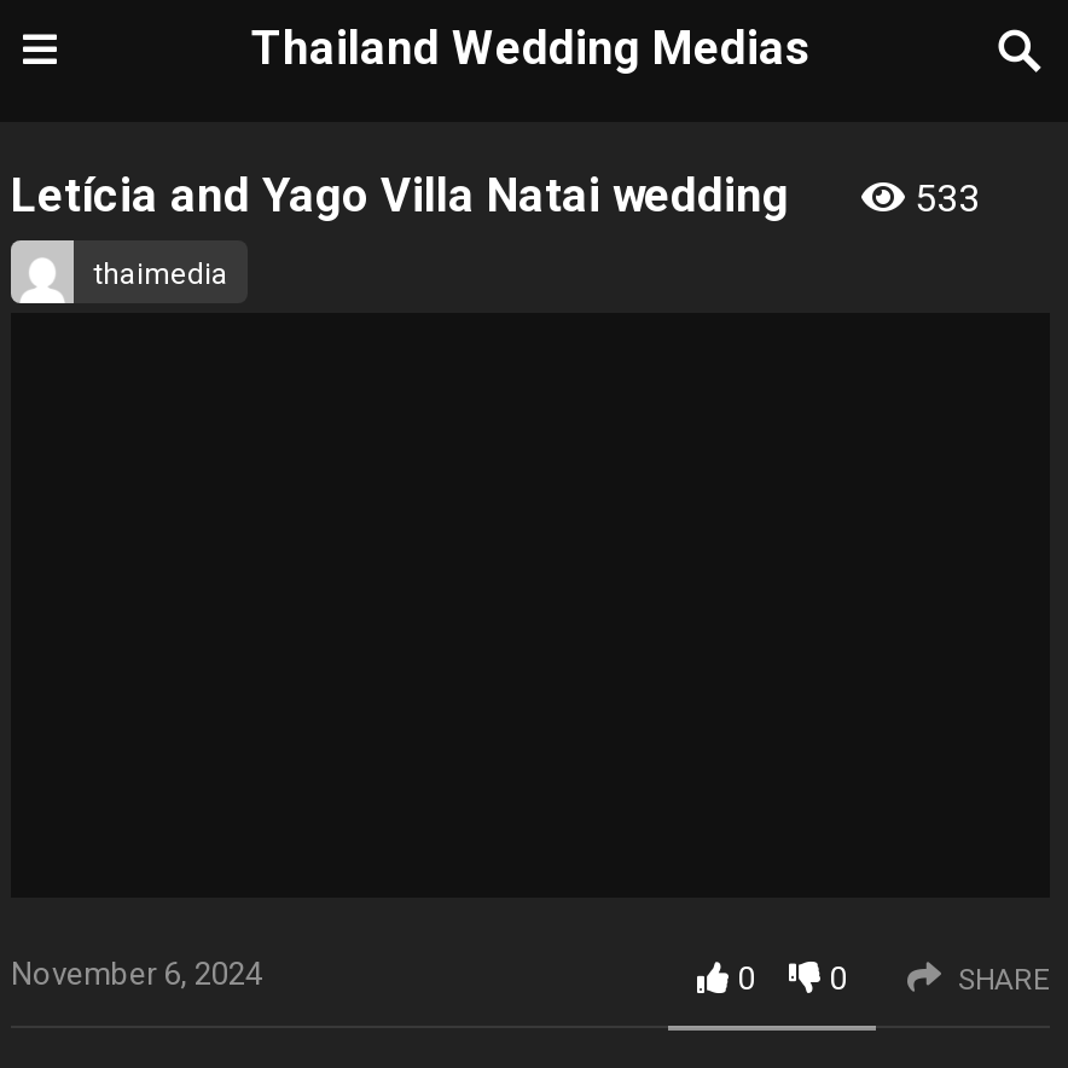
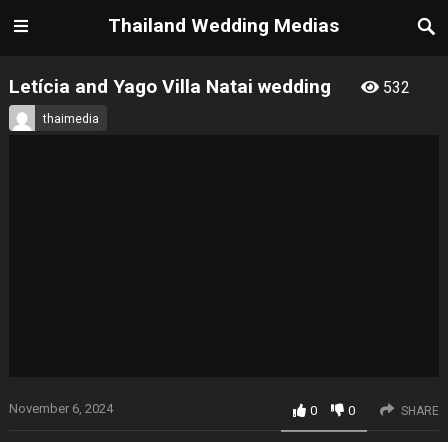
- 533
+ 532
